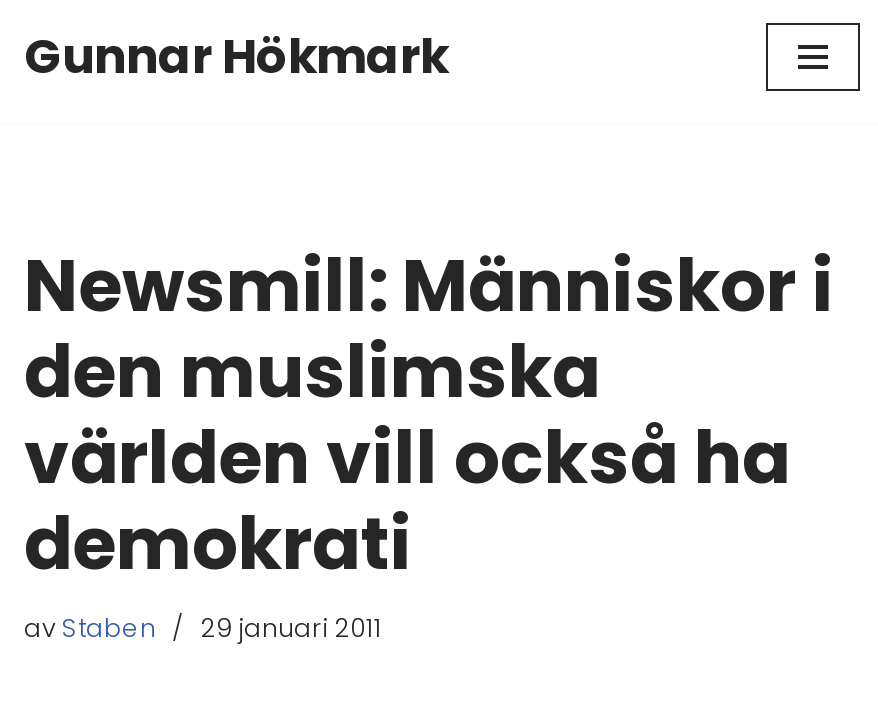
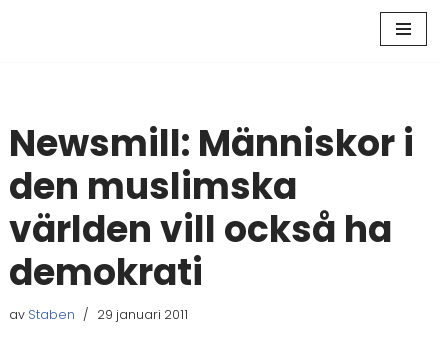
- Gunnar Hökmark
